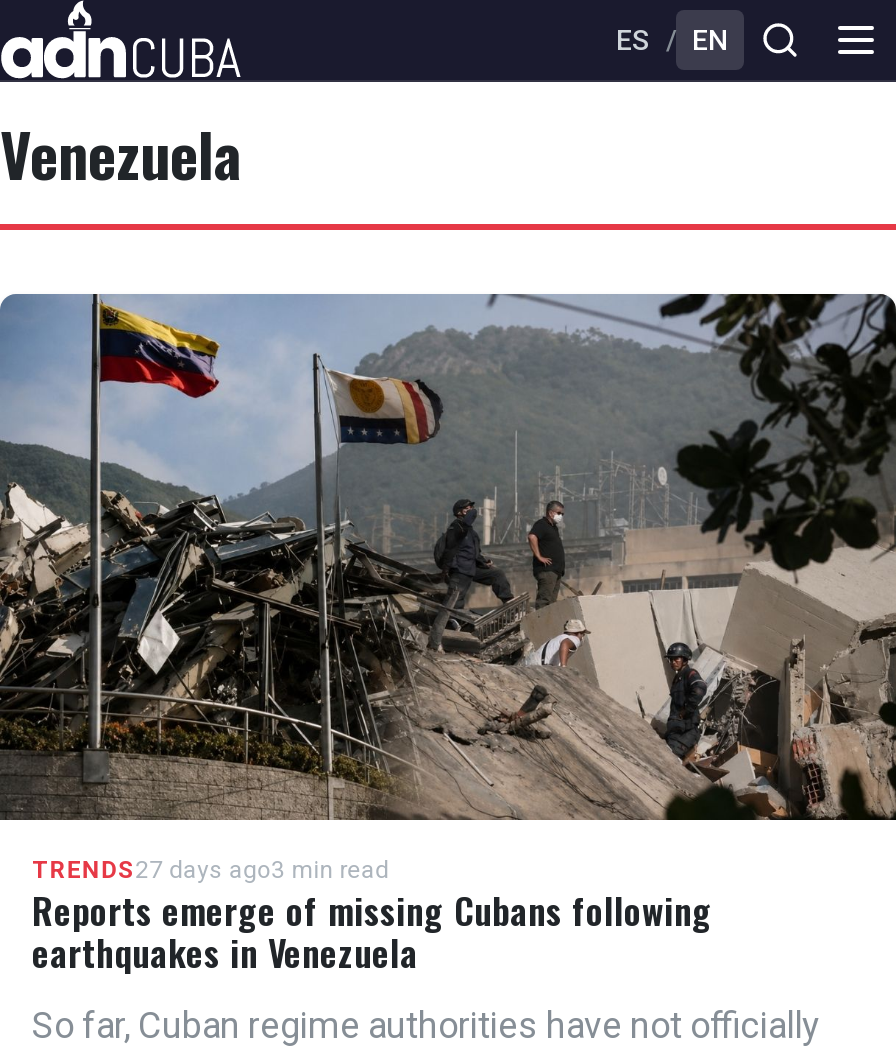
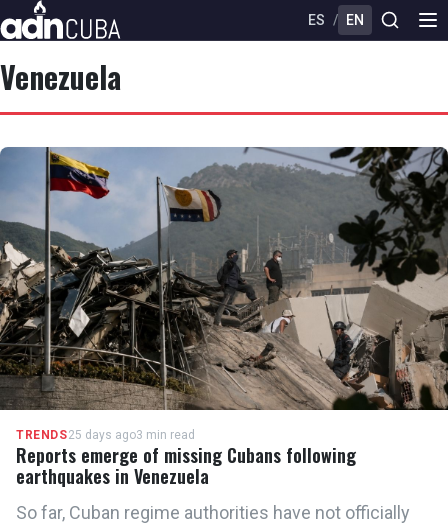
- TRENDS27 days ago3 min read
+ TRENDS25 days ago3 min read
